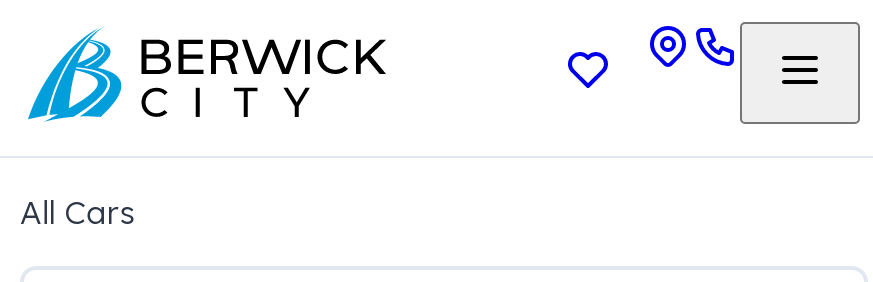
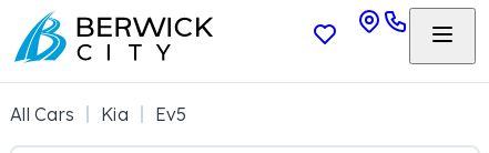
+ Kia
+ Ev5
